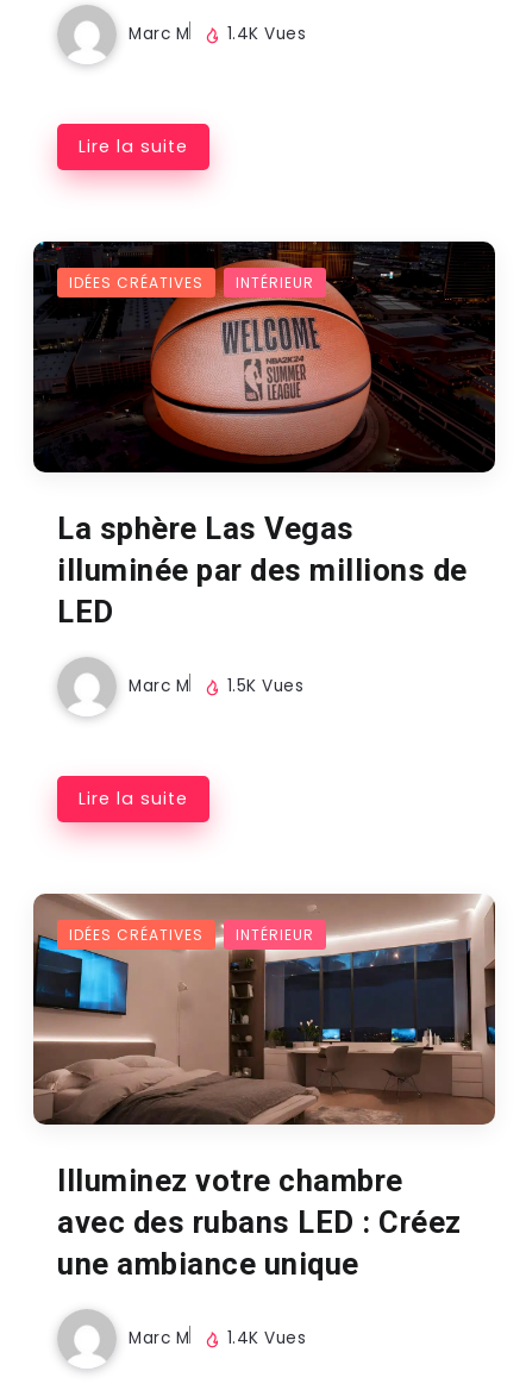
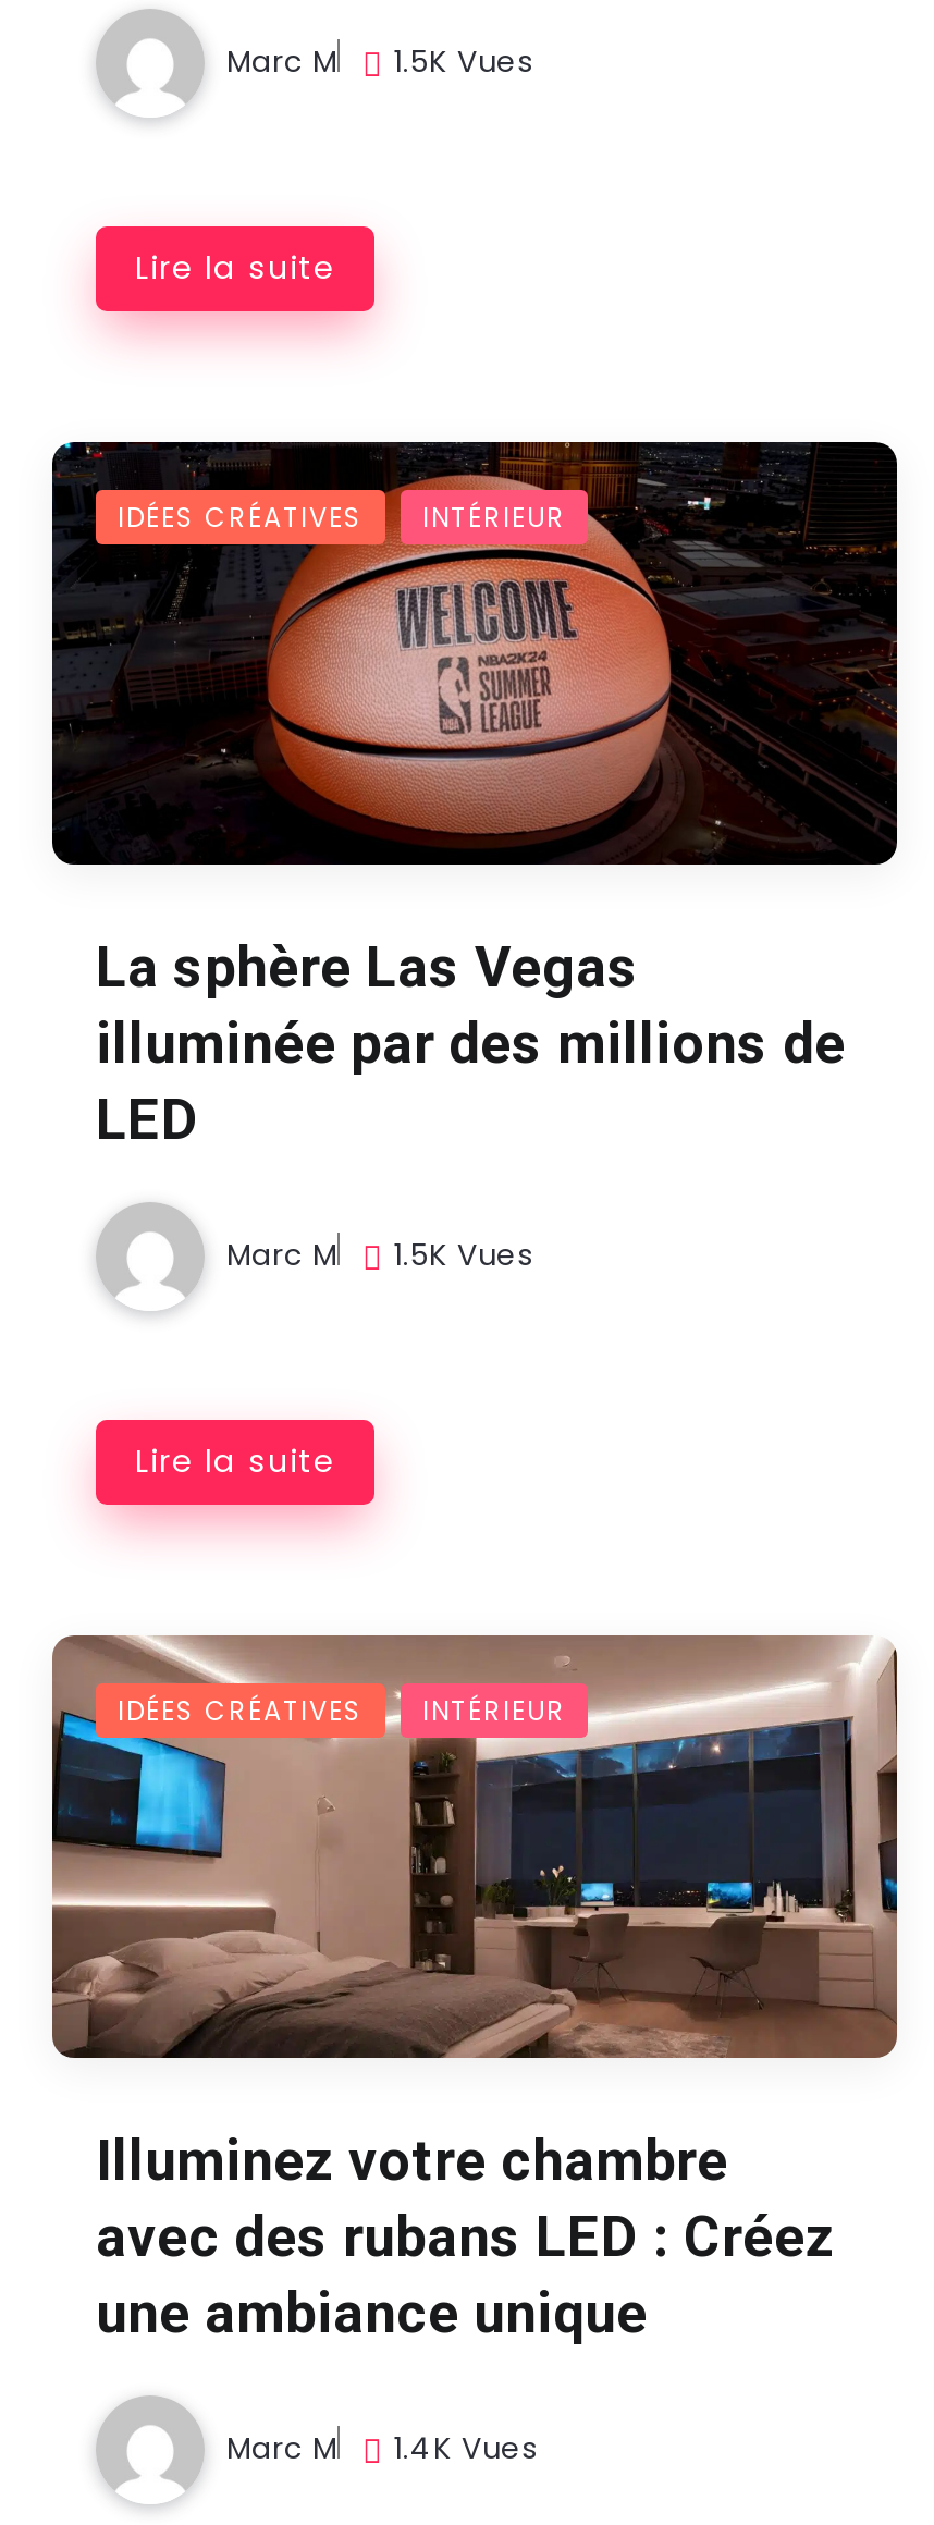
- Marc M 1.4K Vues
+ Marc M 1.5K Vues
